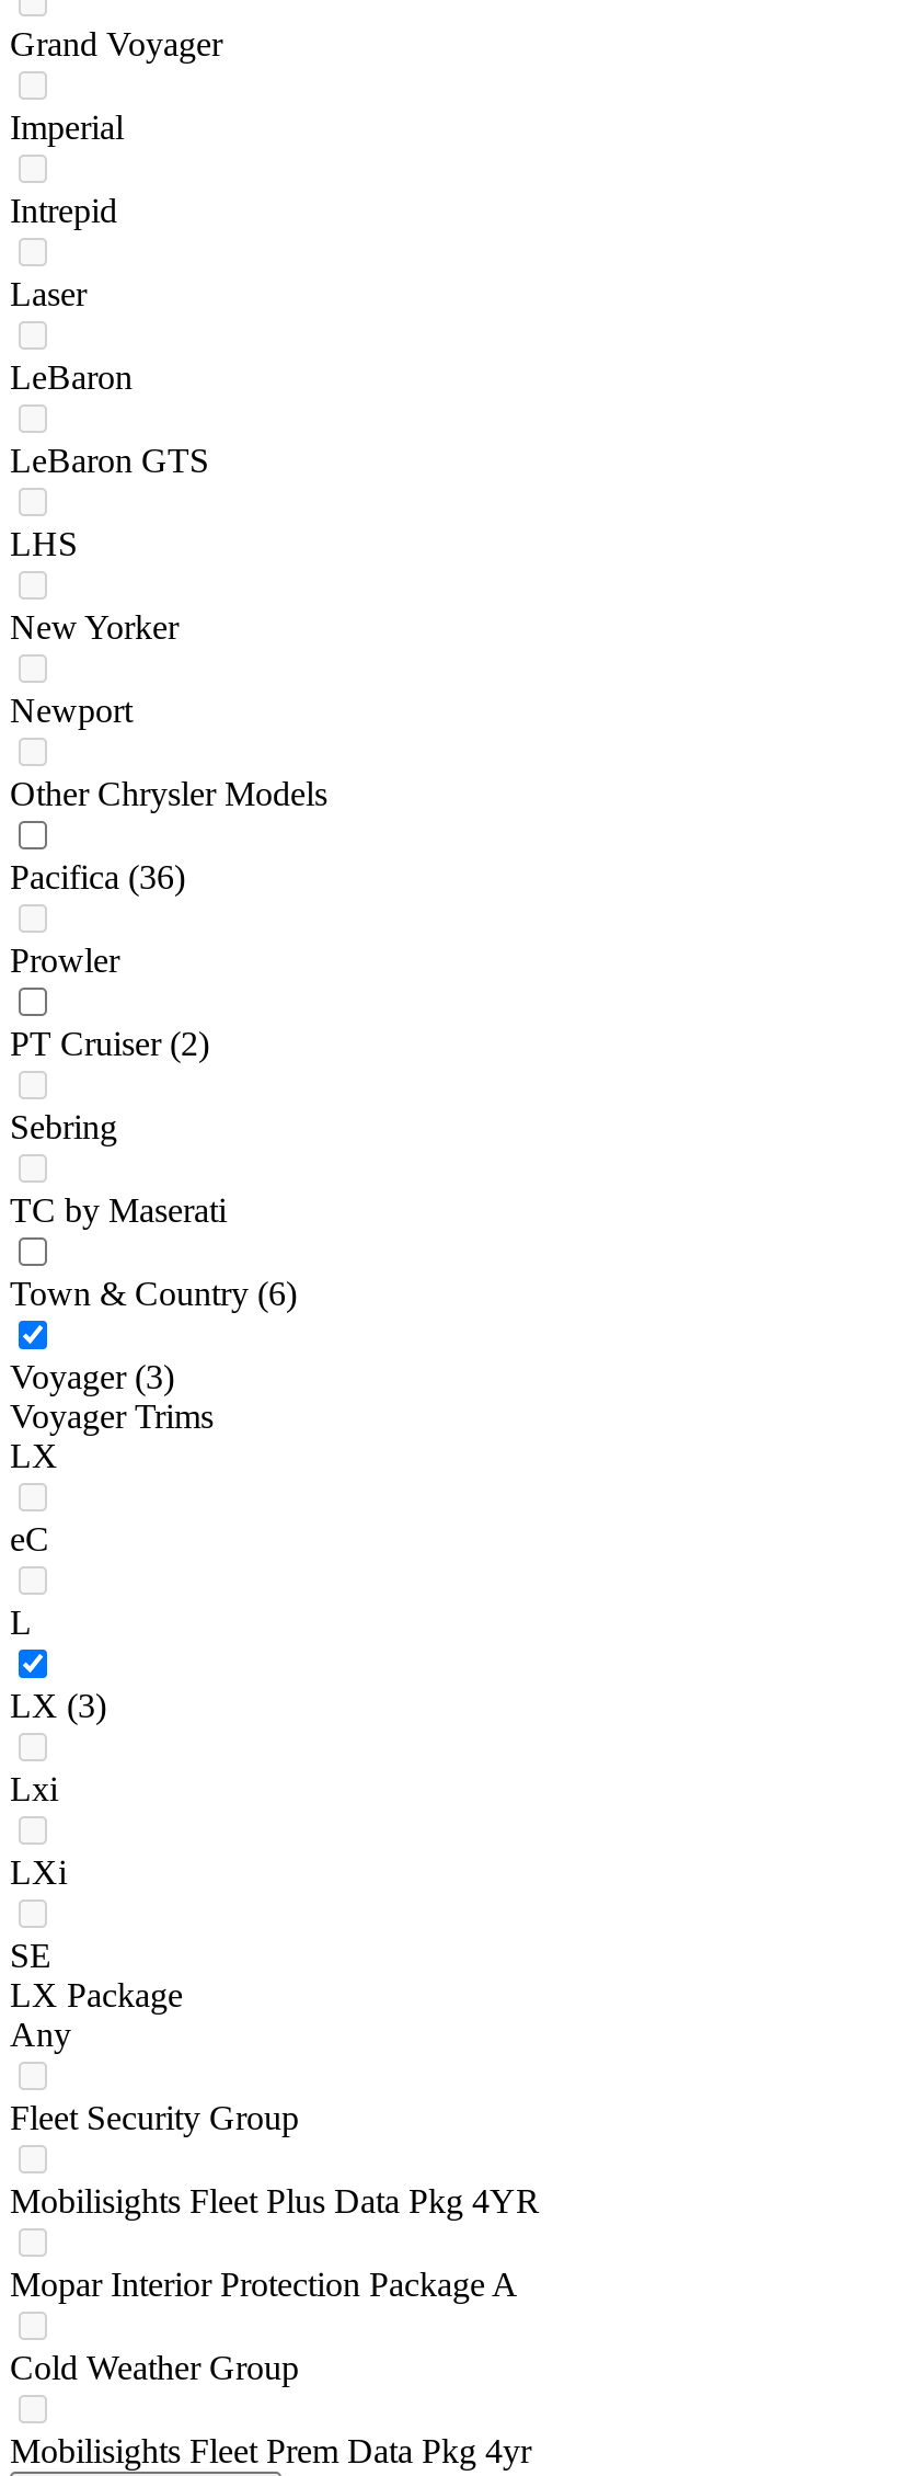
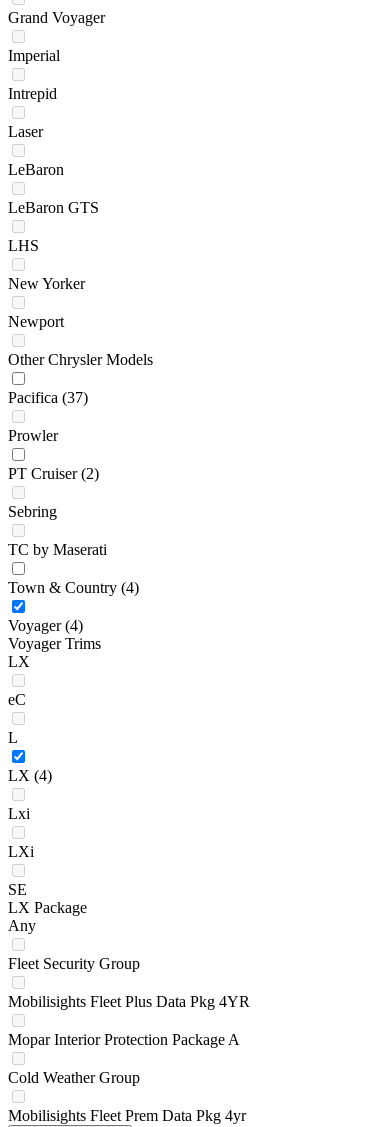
- Pacifica (36)
+ Pacifica (37)

- Town & Country (6)
+ Town & Country (4)

- Voyager (3)
+ Voyager (4)

- LX (3)
+ LX (4)
